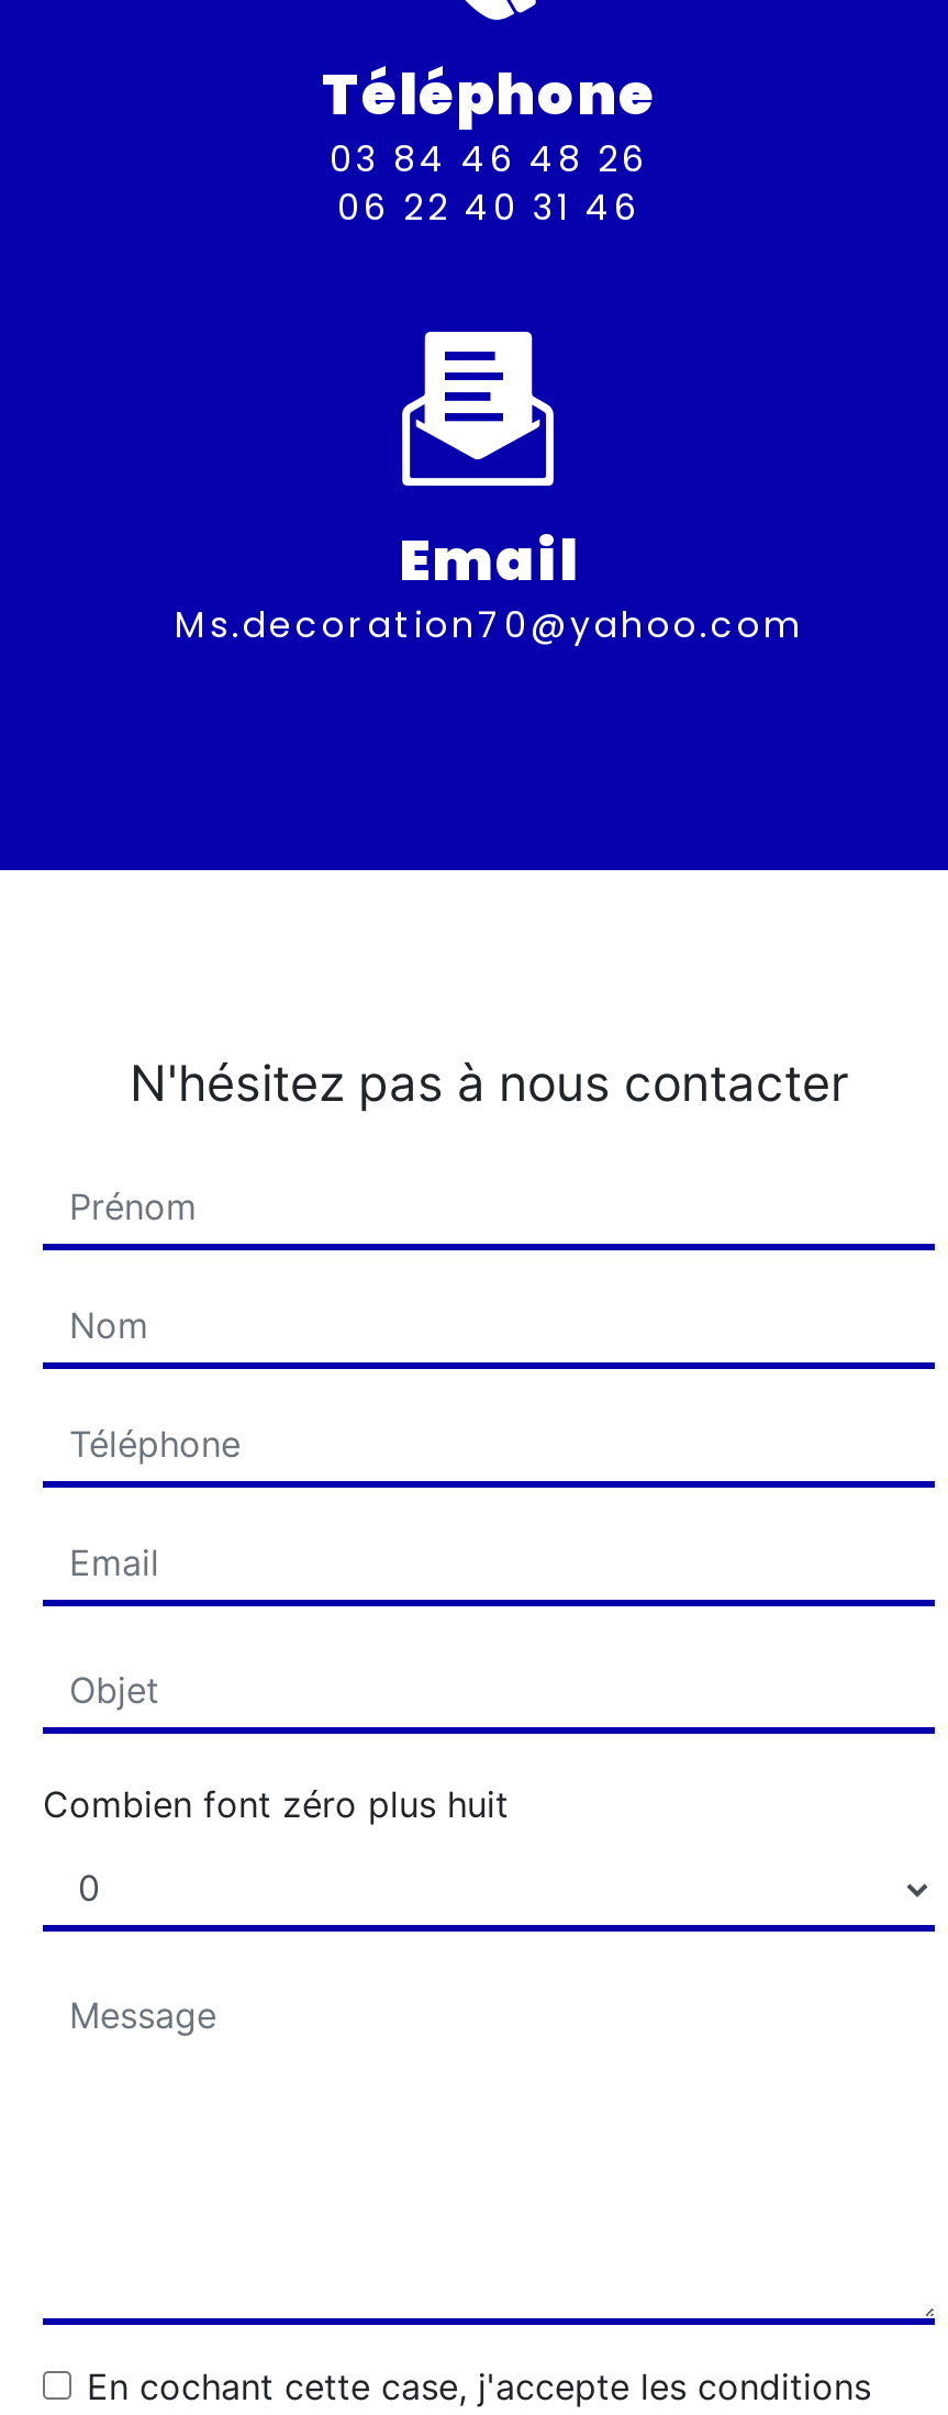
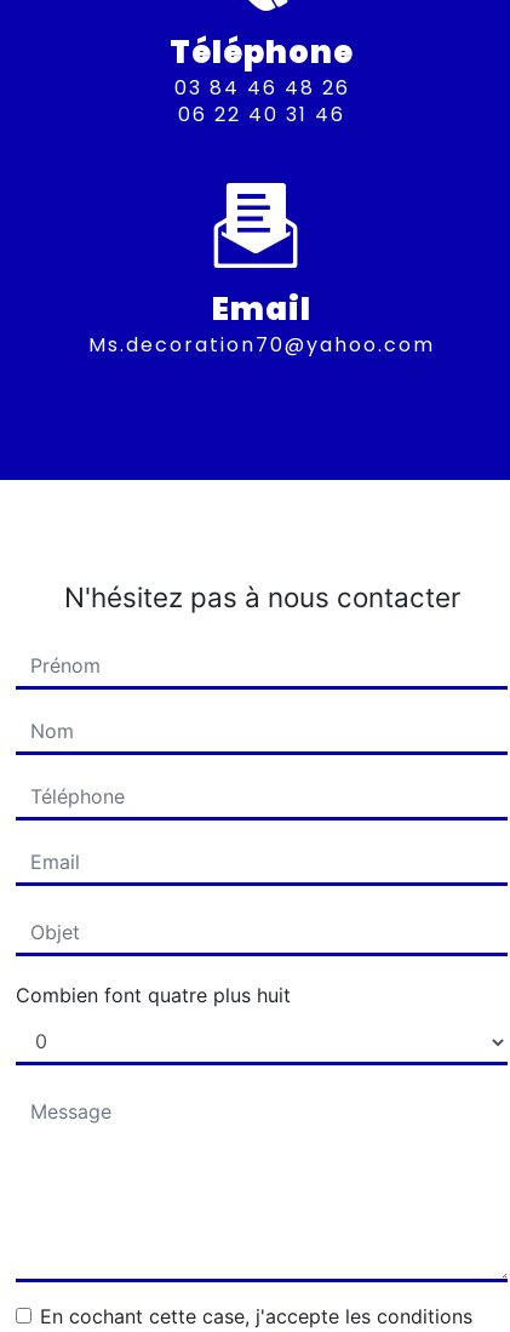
- Combien font zéro plus huit
+ Combien font quatre plus huit
